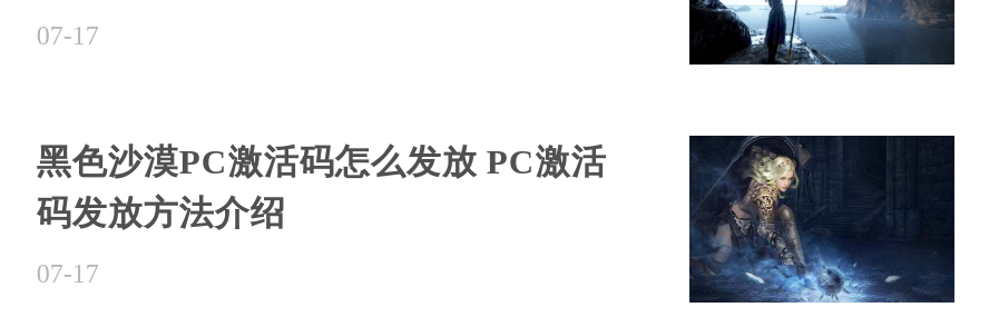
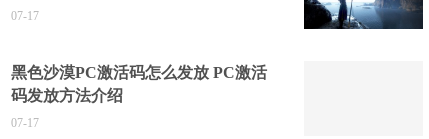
- [image]
